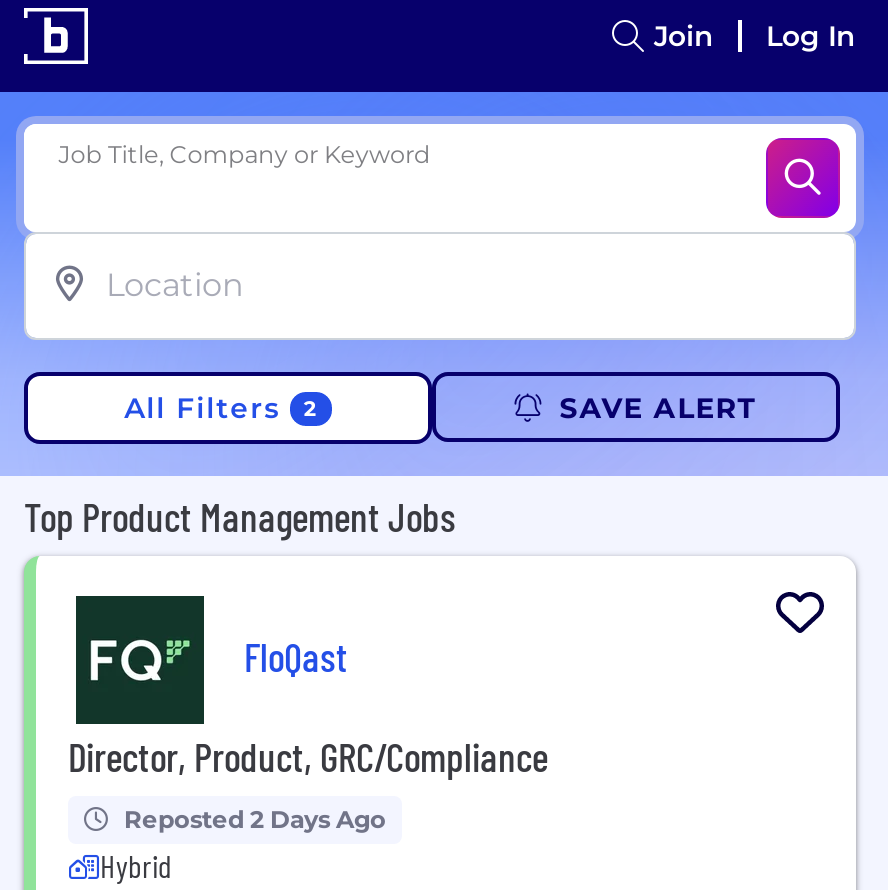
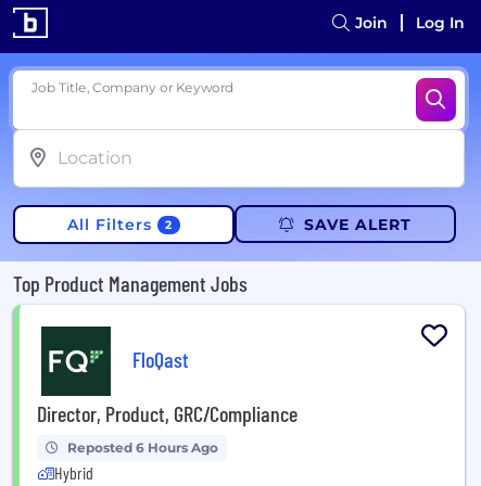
- Reposted 2 Days Ago
+ Reposted 6 Hours Ago
